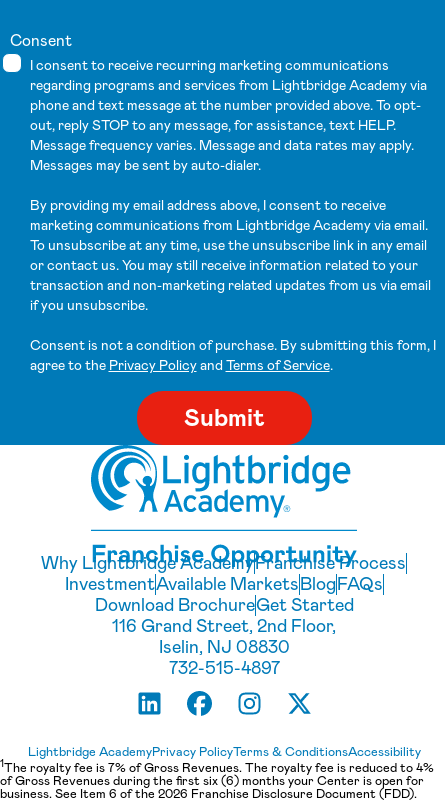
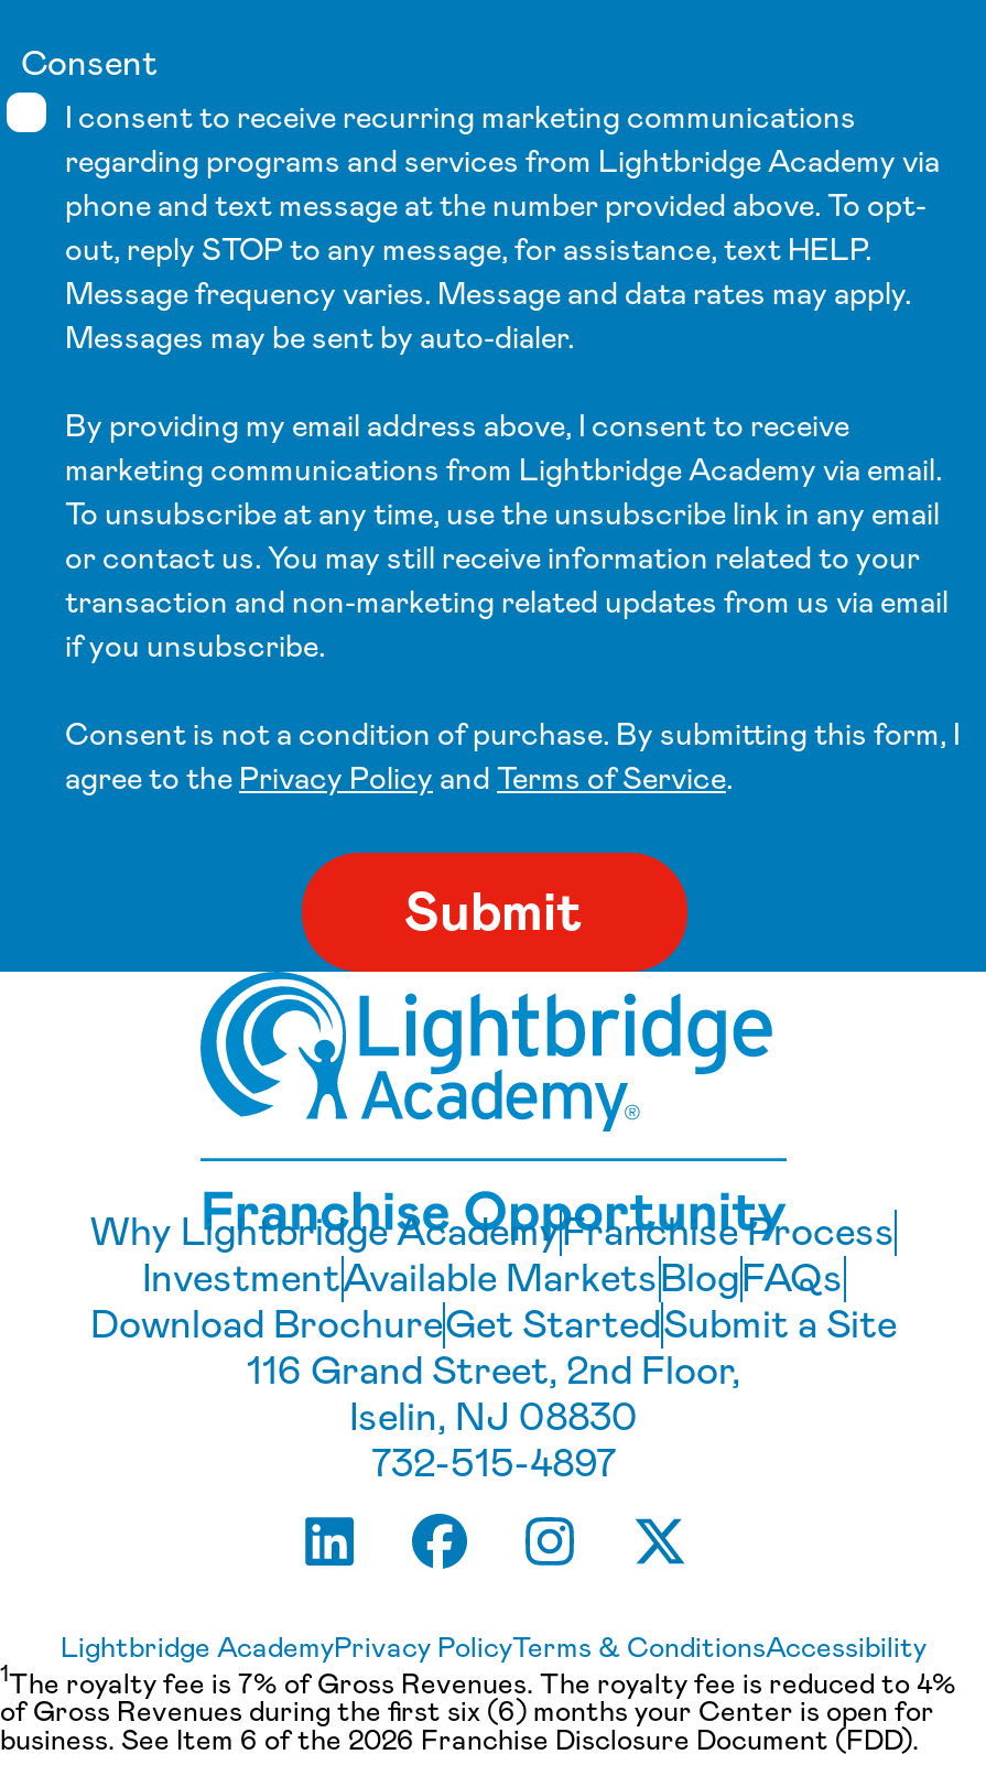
- Download BrochureGet Started
+ Download BrochureGet StartedSubmit a Site
